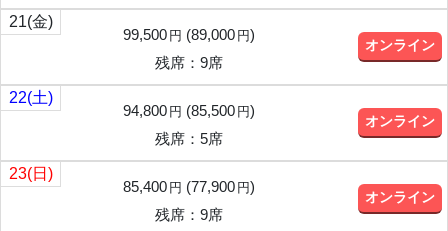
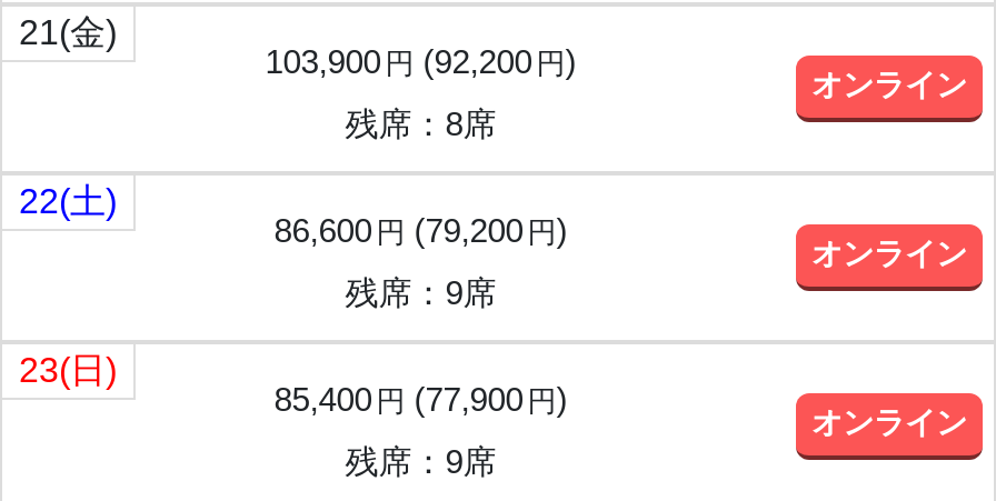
- 99,500 円 (89,000 円)
+ 103,900 円 (92,200 円)

- 残席：9席
+ 残席：8席

- 94,800 円 (85,500 円)
+ 86,600 円 (79,200 円)

- 残席：5席
+ 残席：9席
